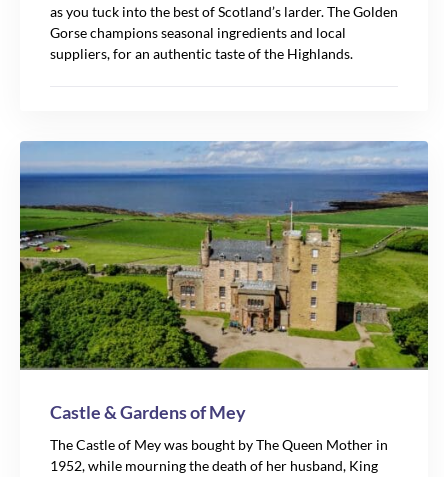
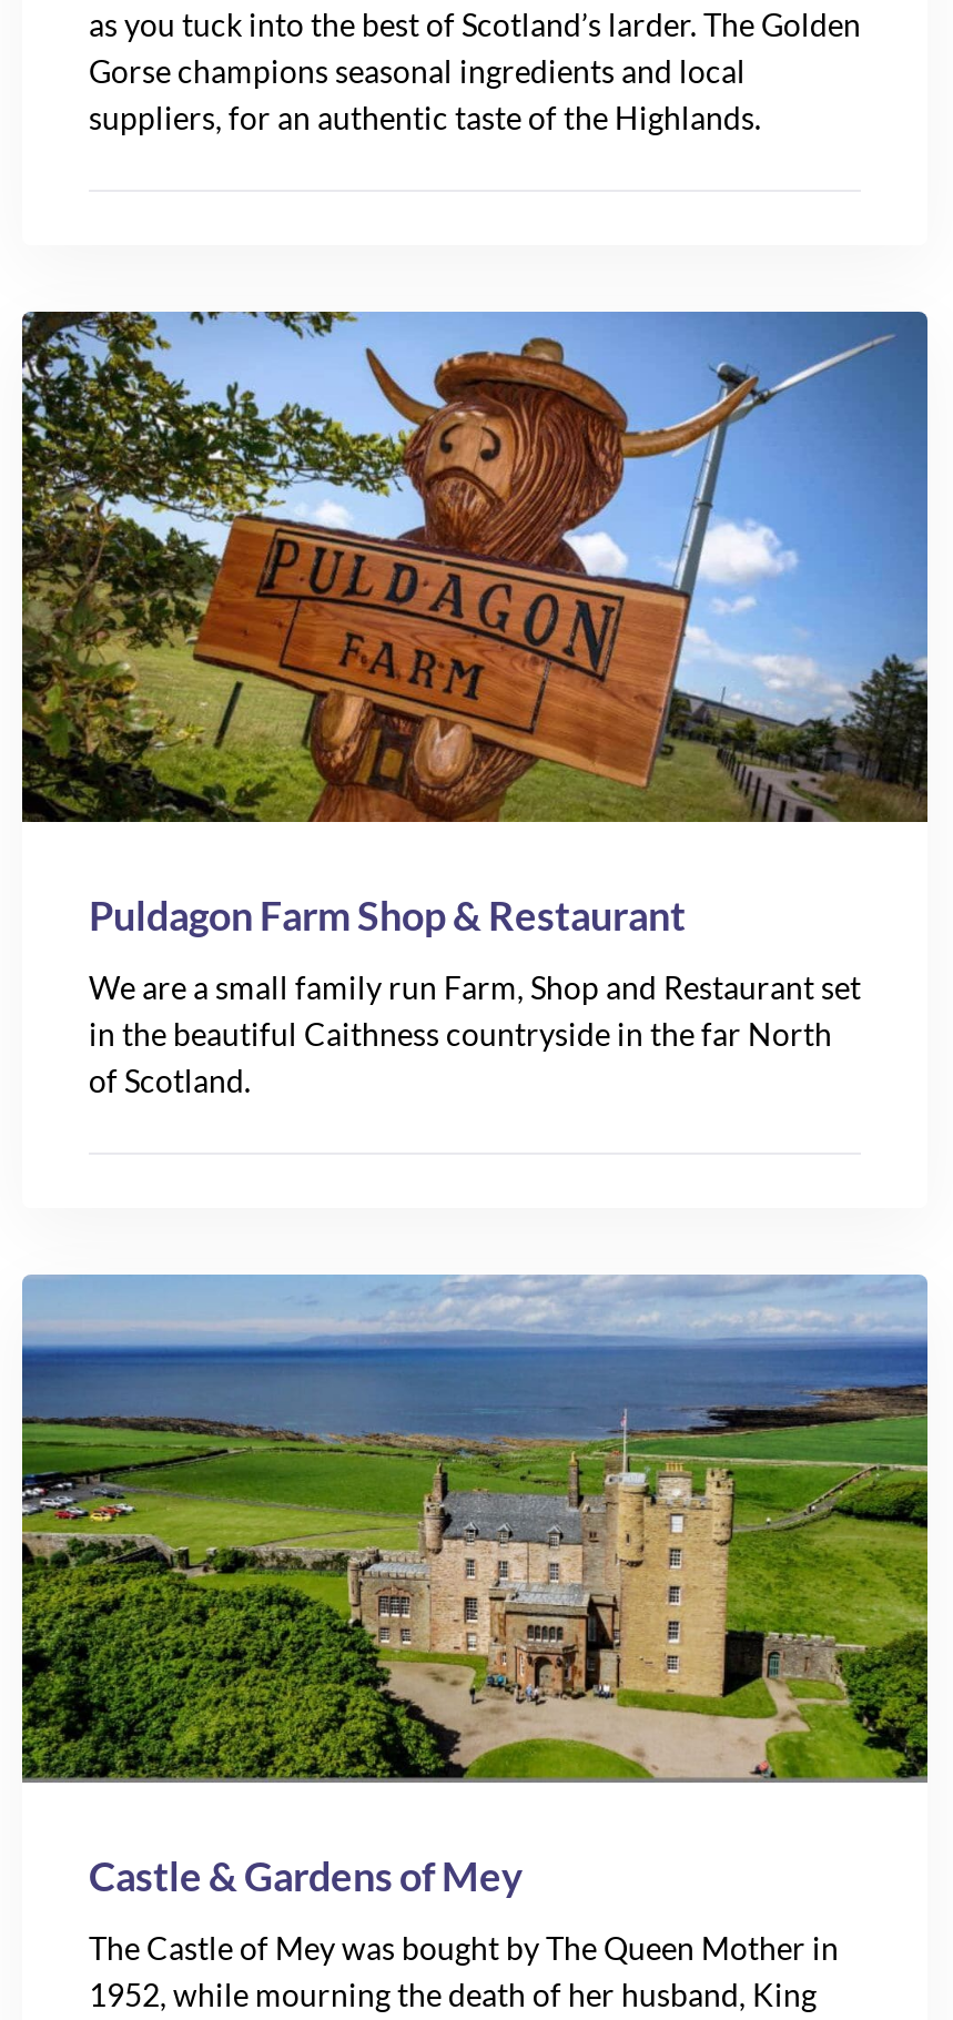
+ [image]
+ Puldagon Farm Shop & Restaurant
+ We are a small family run Farm, Shop and Restaurant set
+ in the beautiful Caithness countryside in the far North
+ of Scotland.
